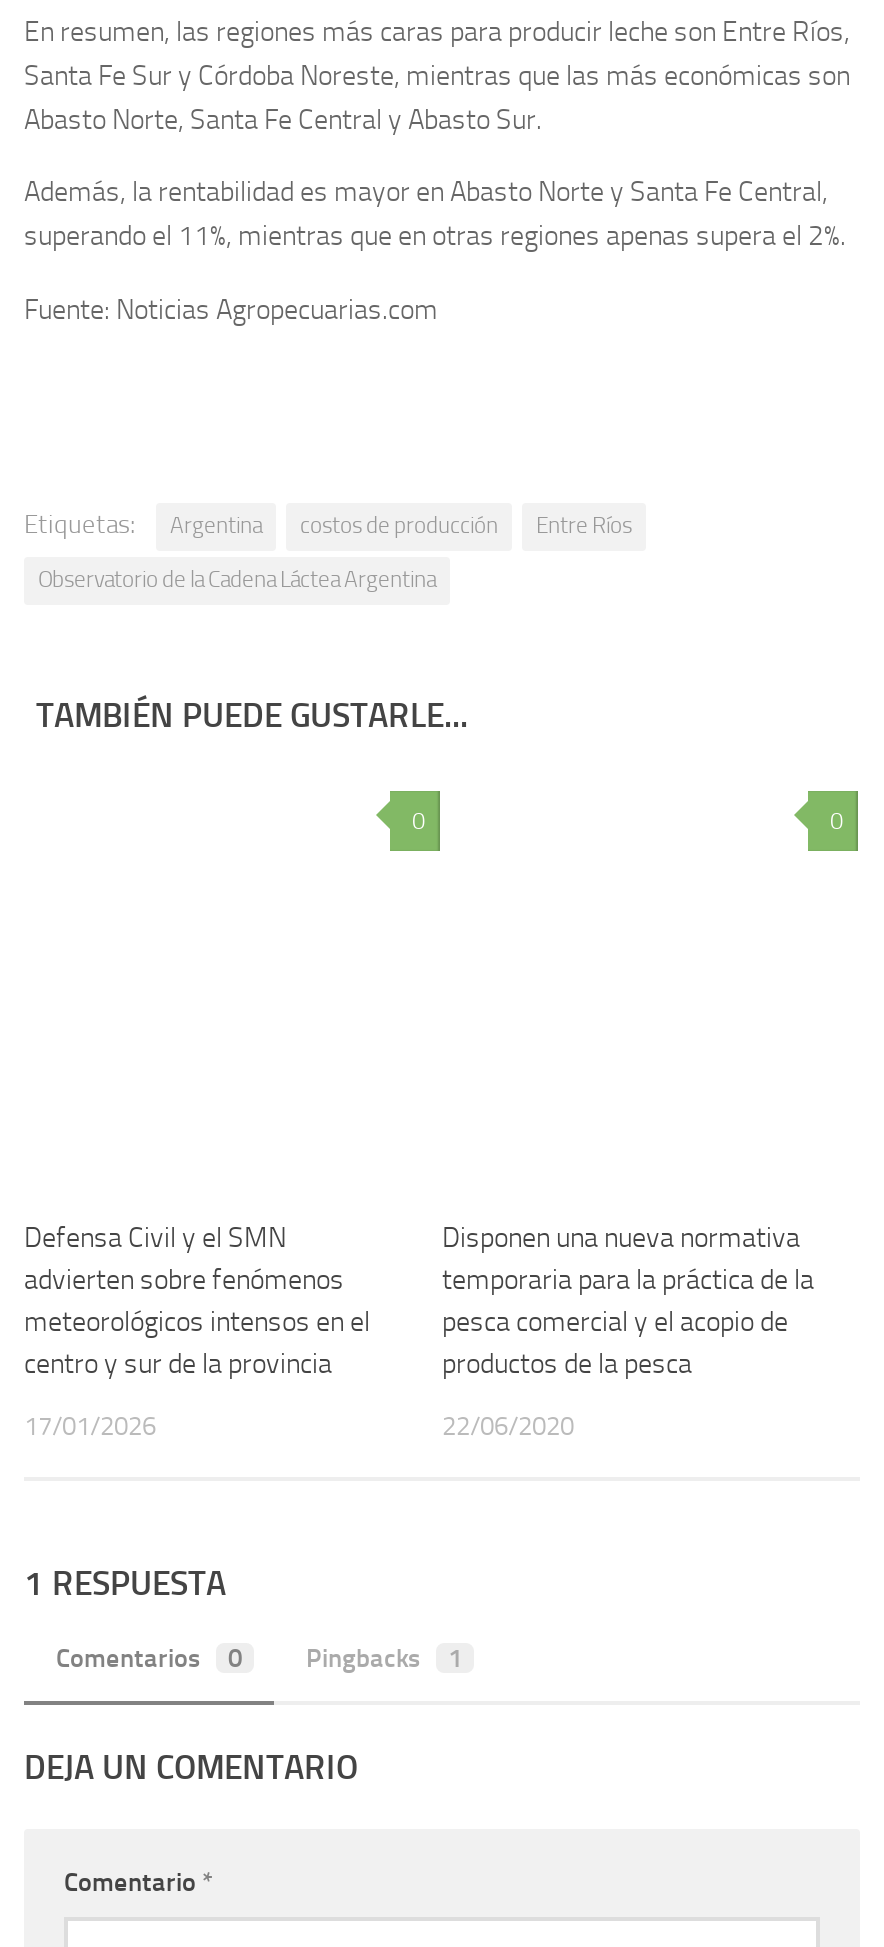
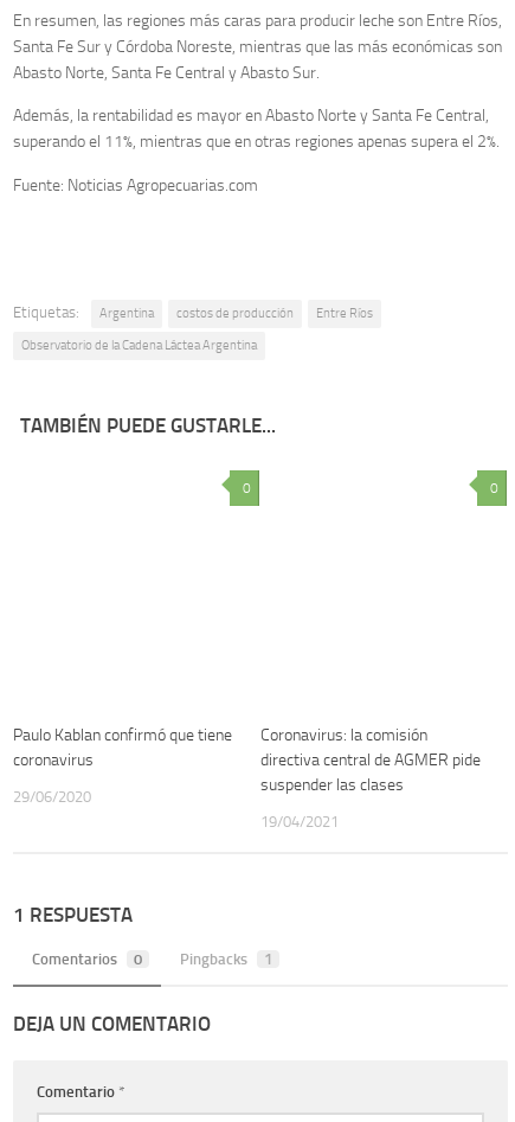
- Defensa Civil y el SMN
- advierten sobre fenómenos
- meteorológicos intensos en el
- centro y sur de la provincia
+ Paulo Kablan confirmó que tiene
+ coronavirus

- Disponen una nueva normativa
- temporaria para la práctica de la
- pesca comercial y el acopio de
- productos de la pesca
+ Coronavirus: la comisión
+ directiva central de AGMER pide
+ suspender las clases

- 17/01/2026
+ 29/06/2020

- 22/06/2020
+ 19/04/2021
